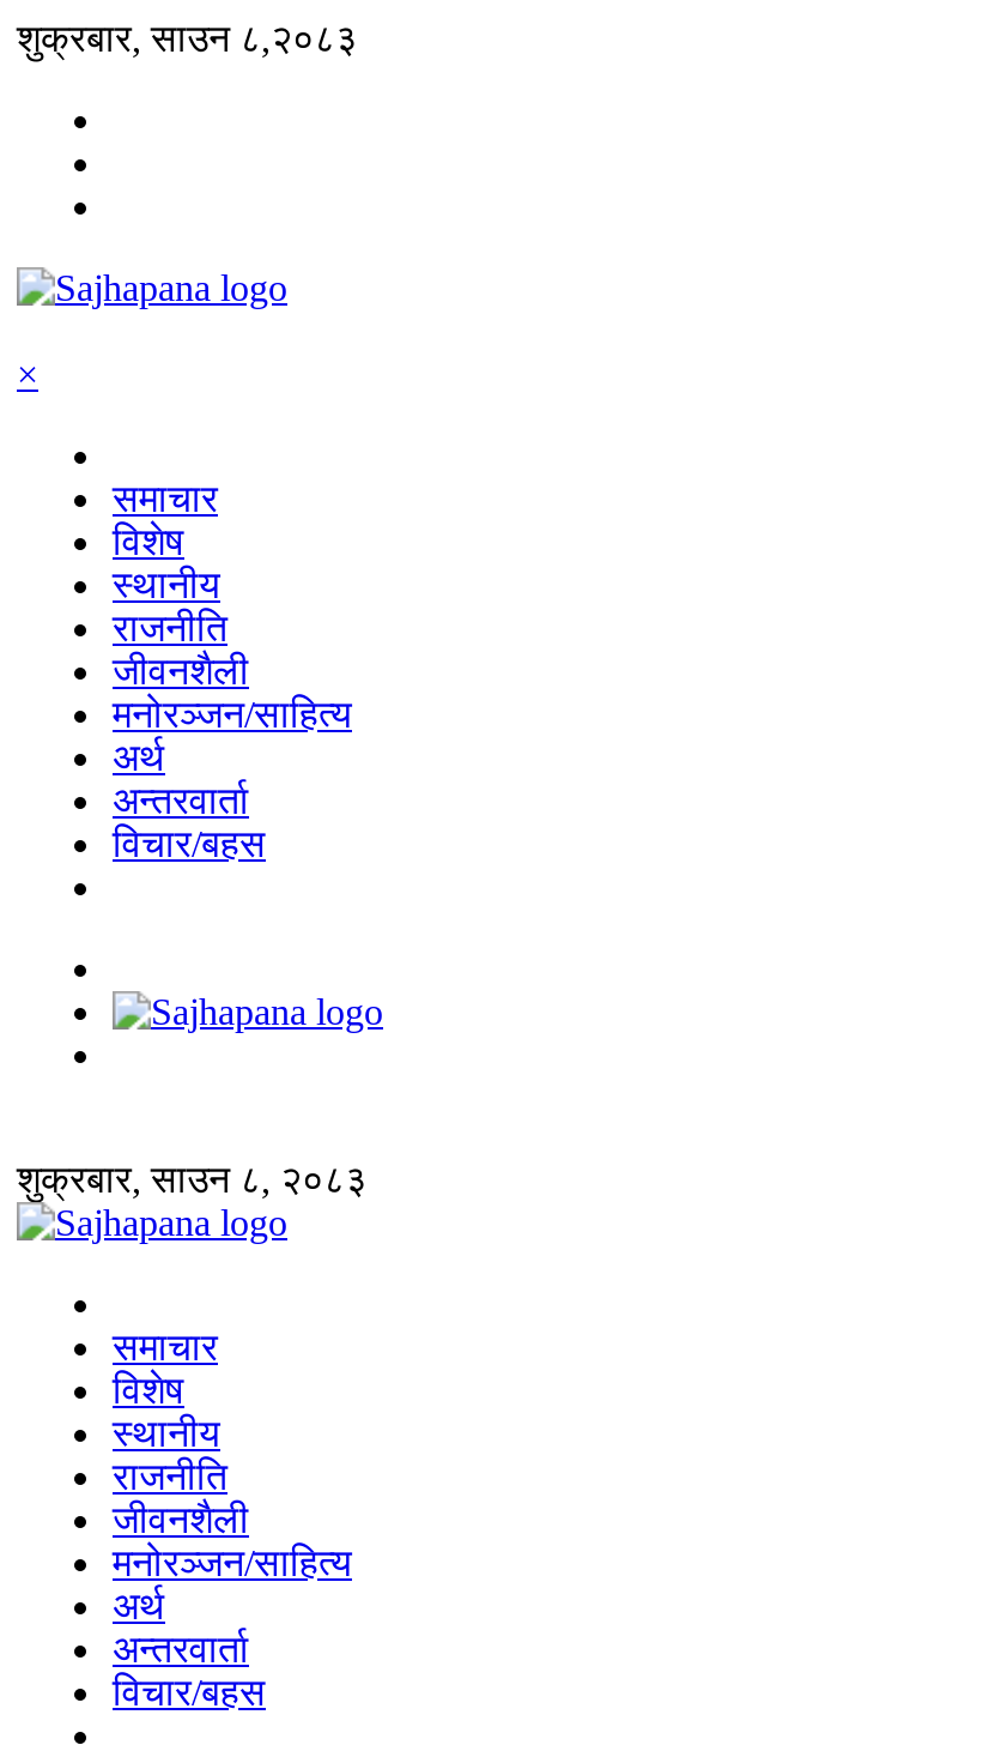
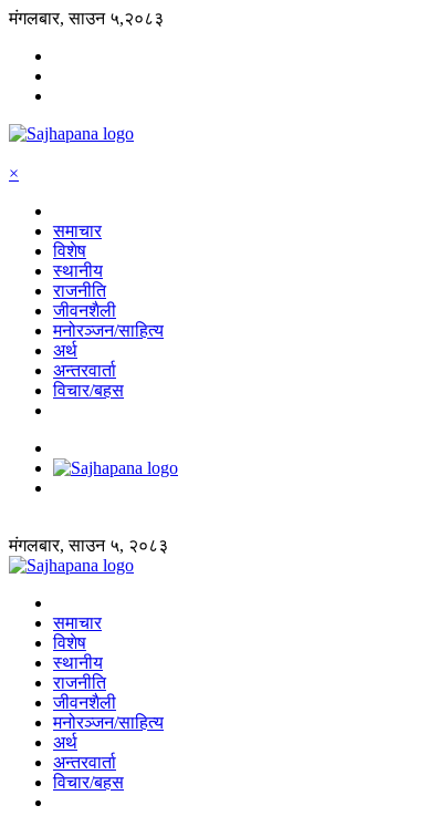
- शुक्रबार, साउन ८,२०८३
+ मंगलबार, साउन ५,२०८३

- शुक्रबार, साउन ८, २०८३
+ मंगलबार, साउन ५, २०८३
